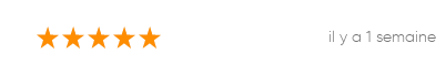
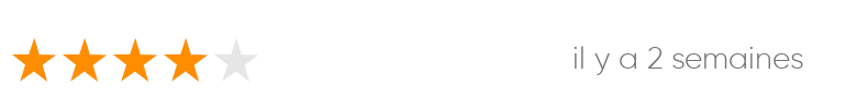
- il y a 1 semaine
+ il y a 2 semaines
